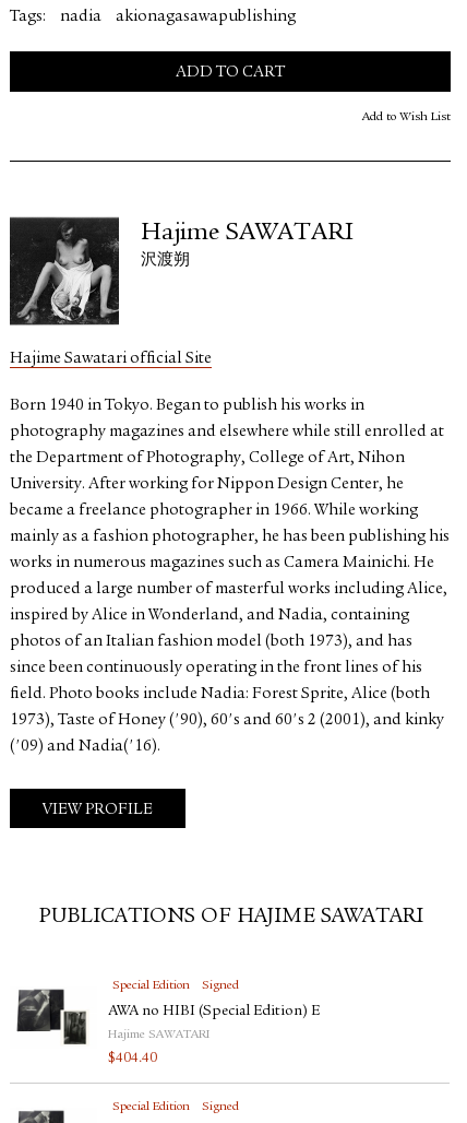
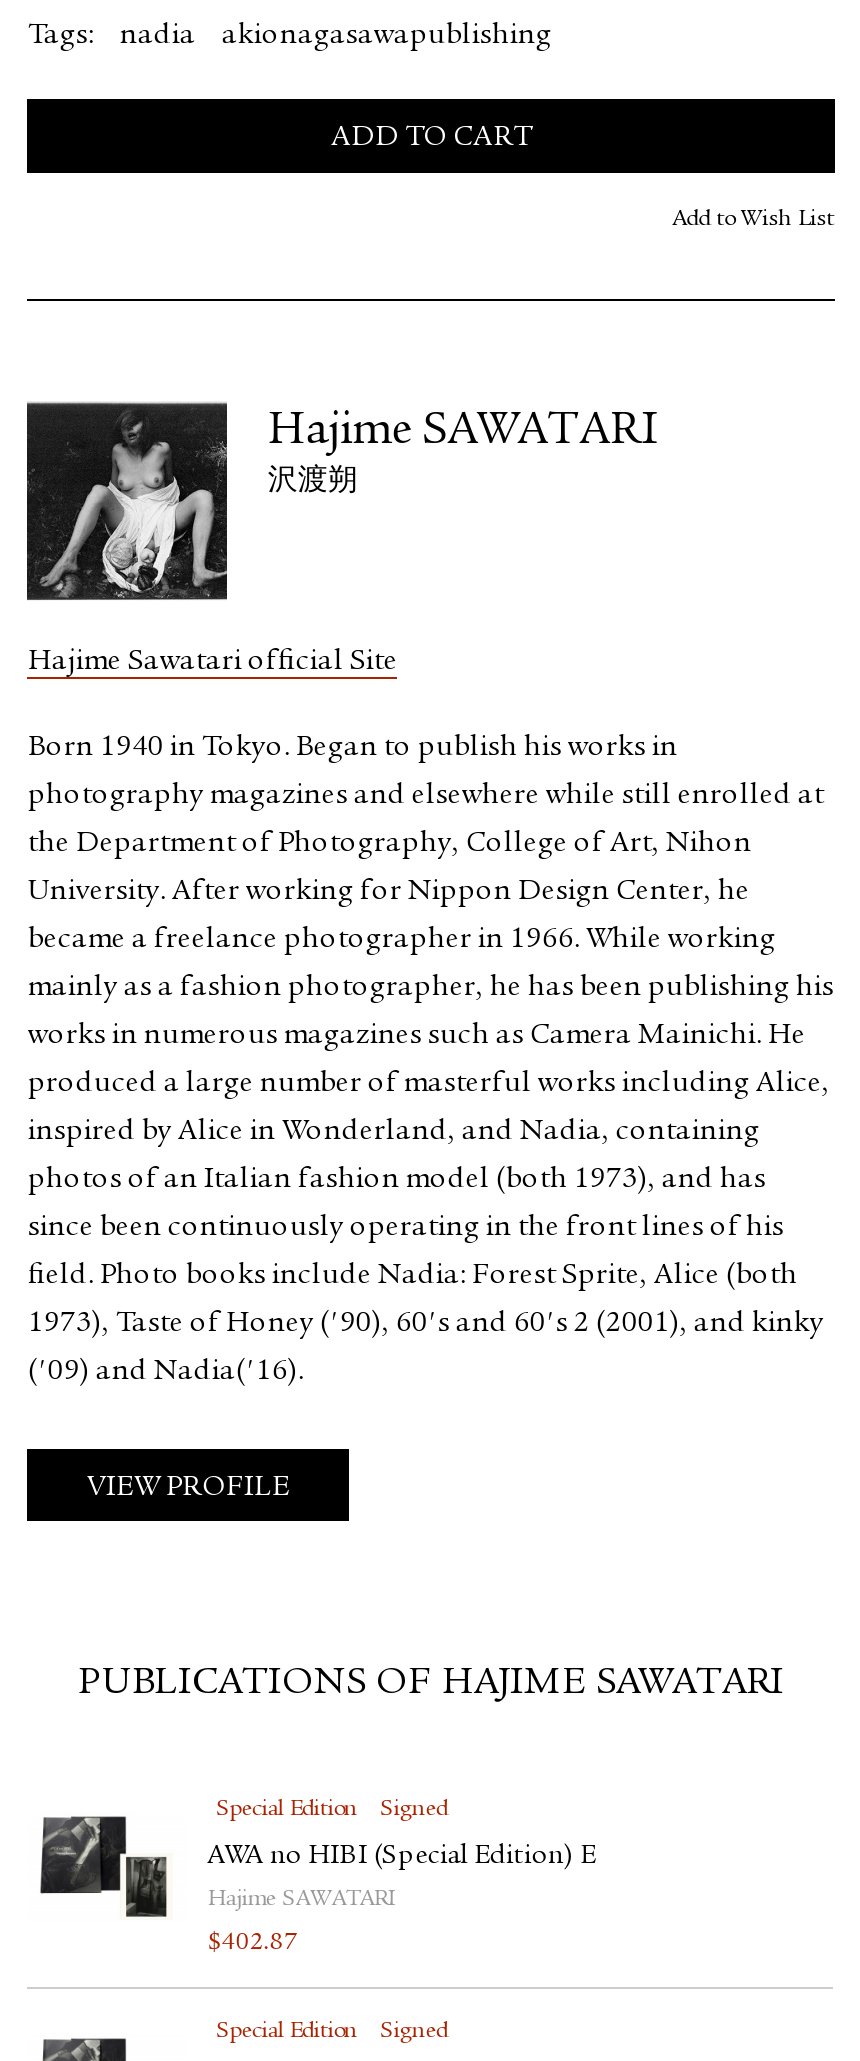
- $404.40
+ $402.87
